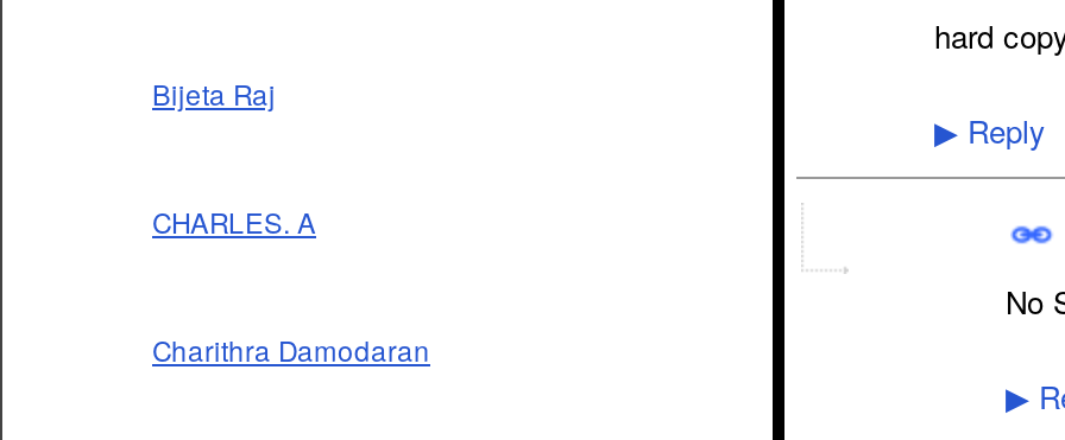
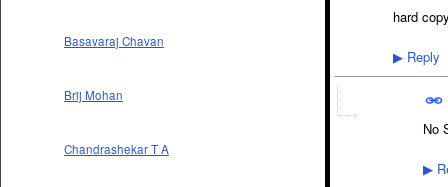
- Bijeta Raj
+ Basavaraj Chavan

- CHARLES. A
+ Brij Mohan

- Charithra Damodaran
+ Chandrashekar T A
